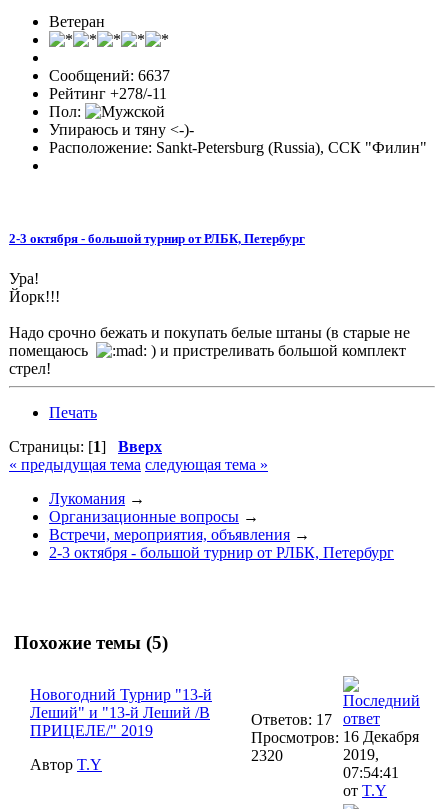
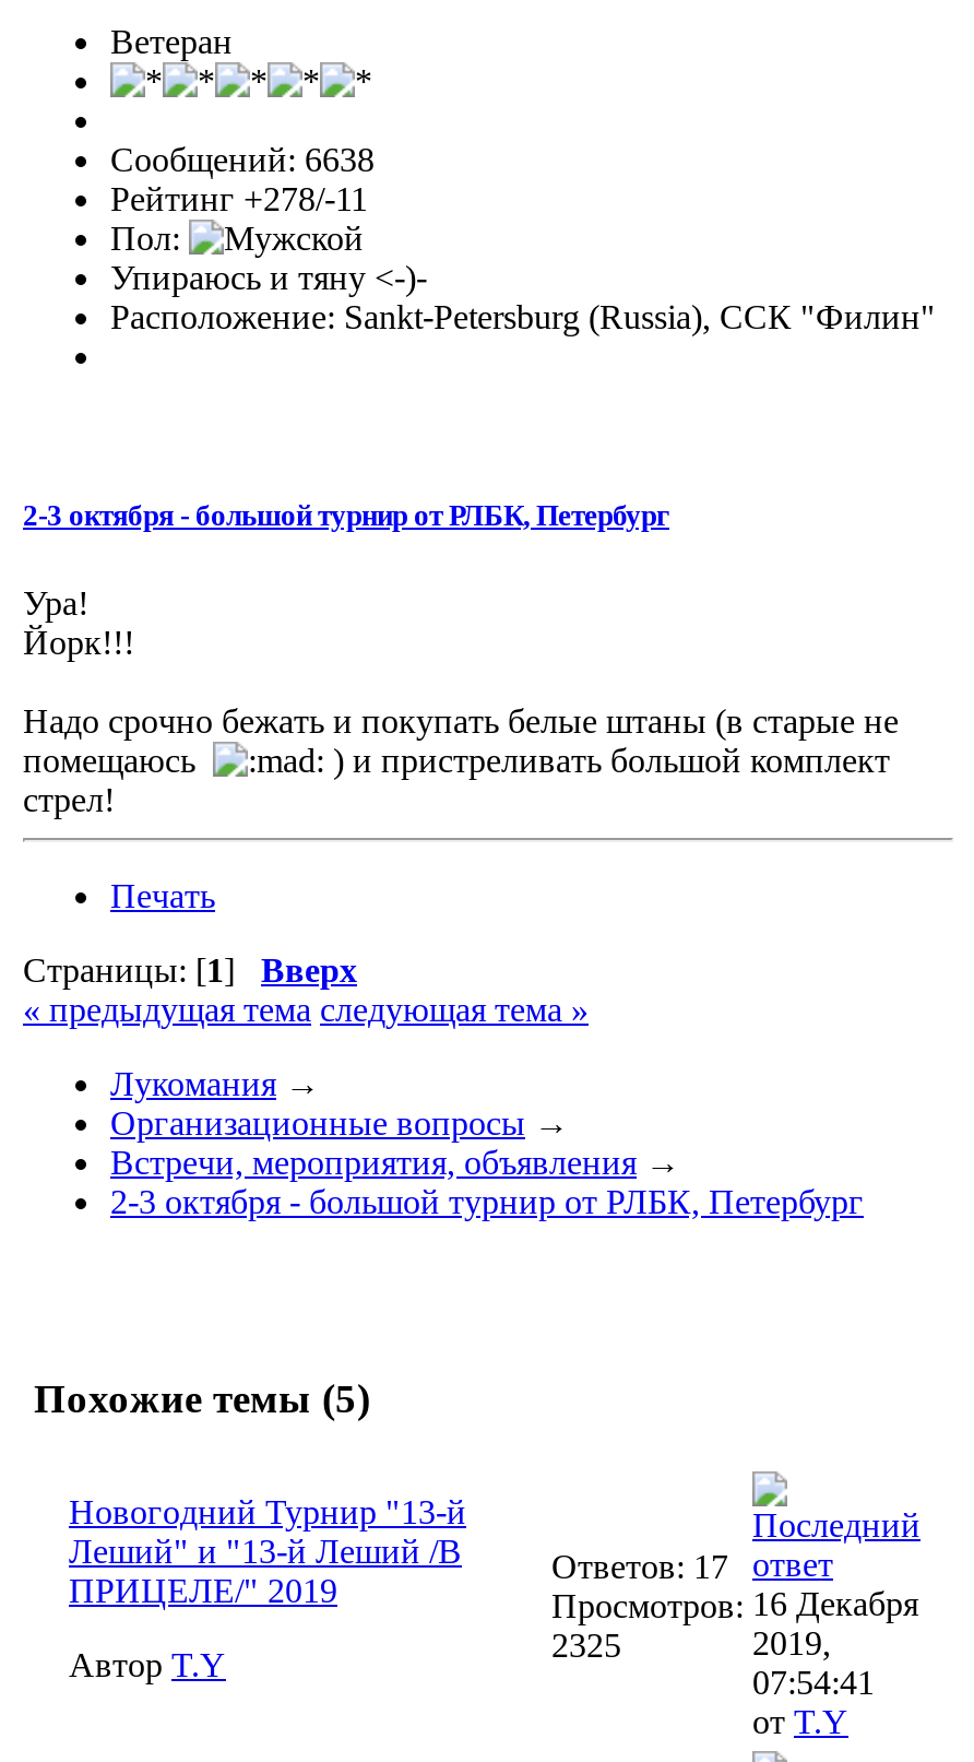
- Сообщений: 6637
+ Сообщений: 6638

- 2320
+ 2325
